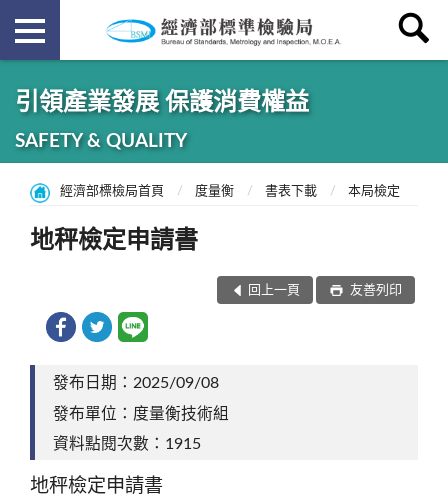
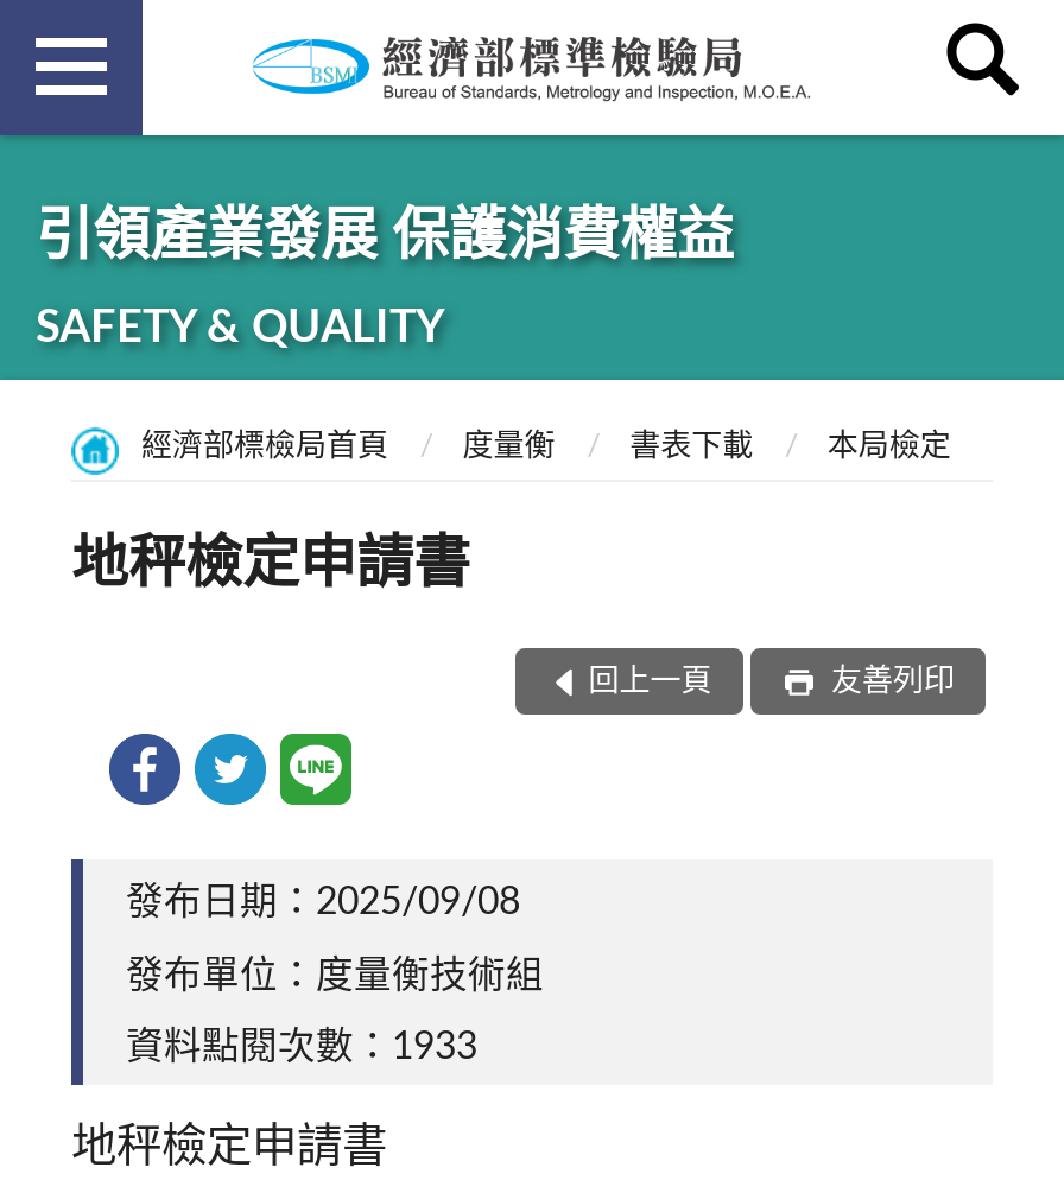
- 資料點閱次數：1915
+ 資料點閱次數：1933
